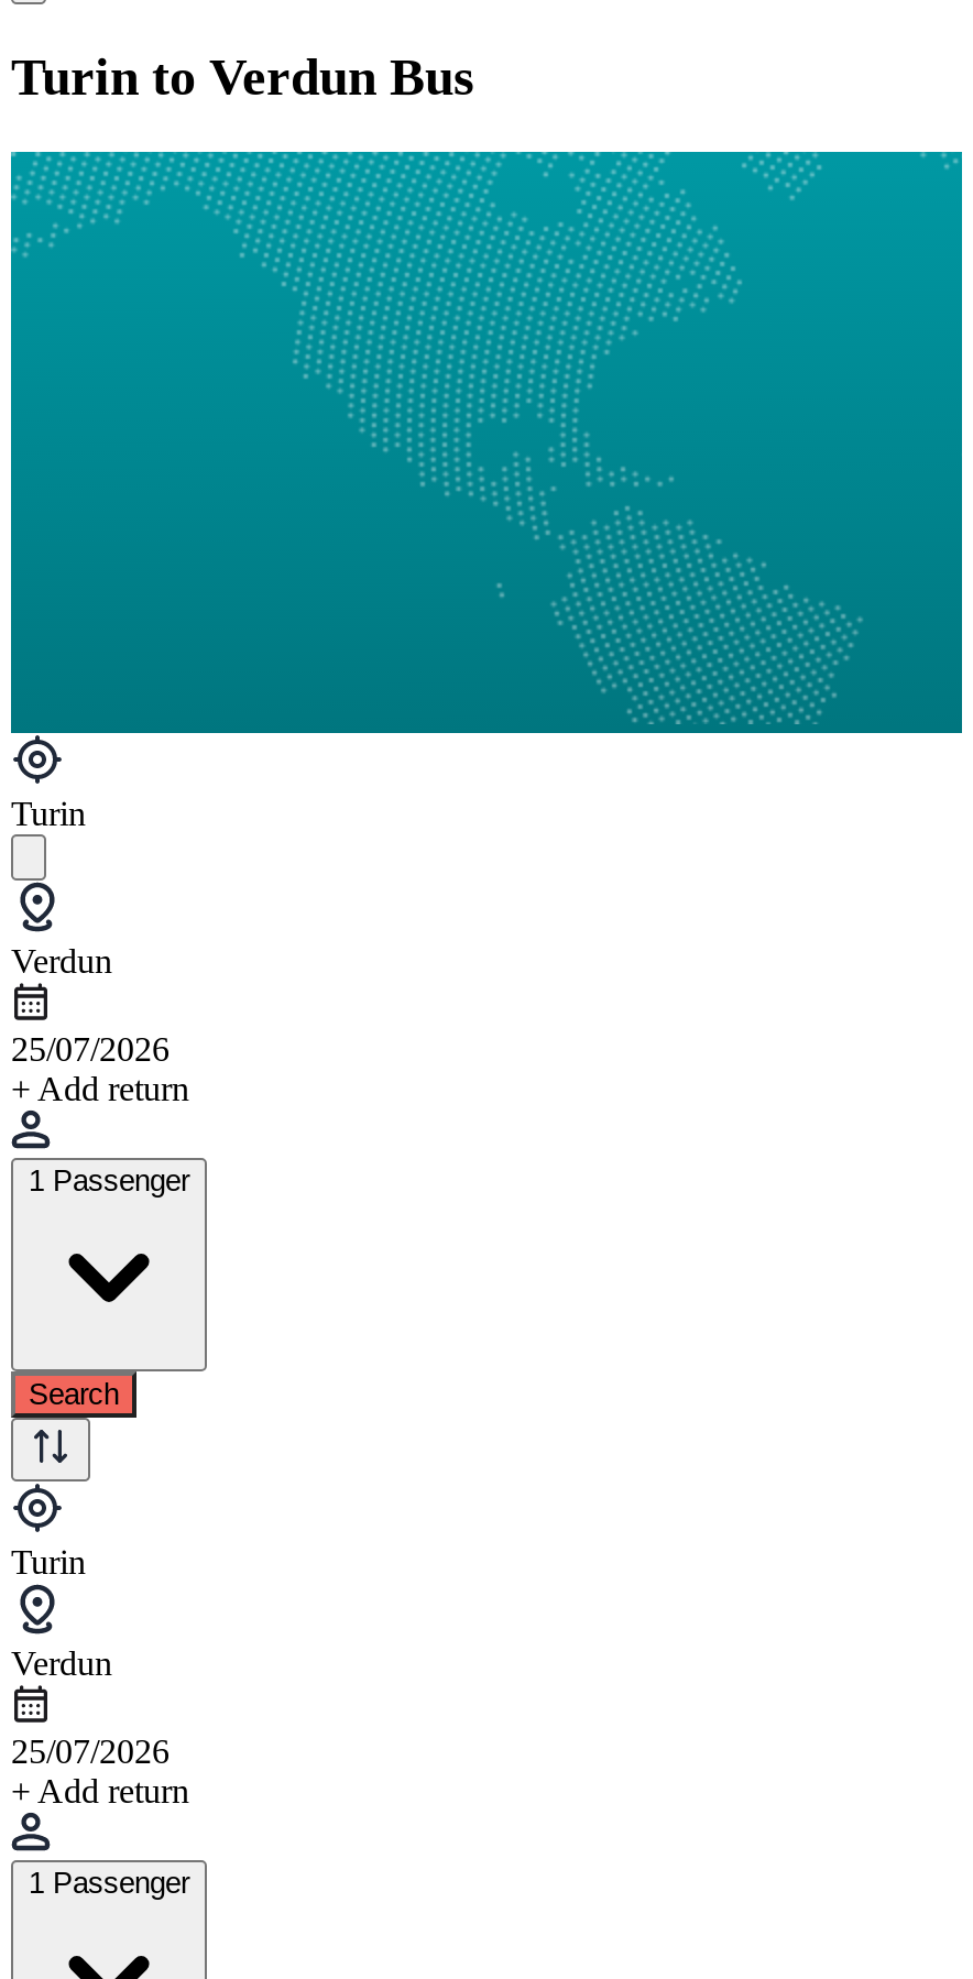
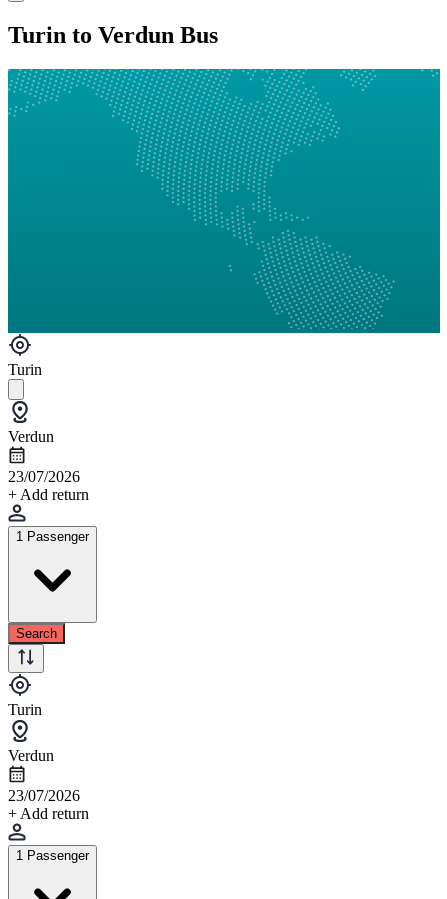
- 25/07/2026
+ 23/07/2026

- 25/07/2026
+ 23/07/2026
